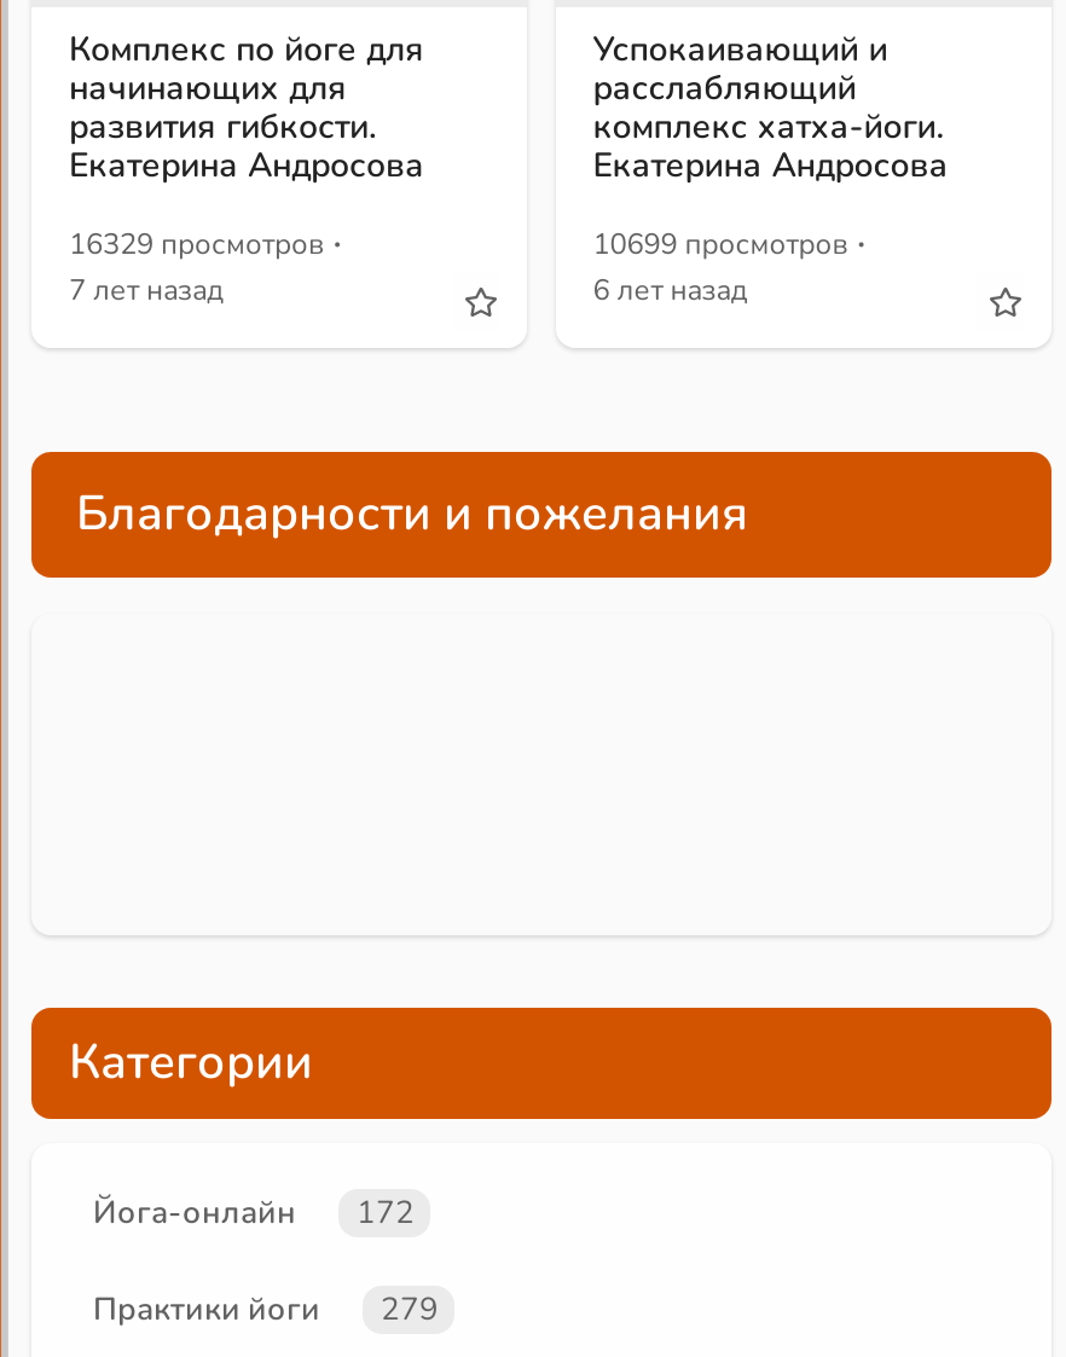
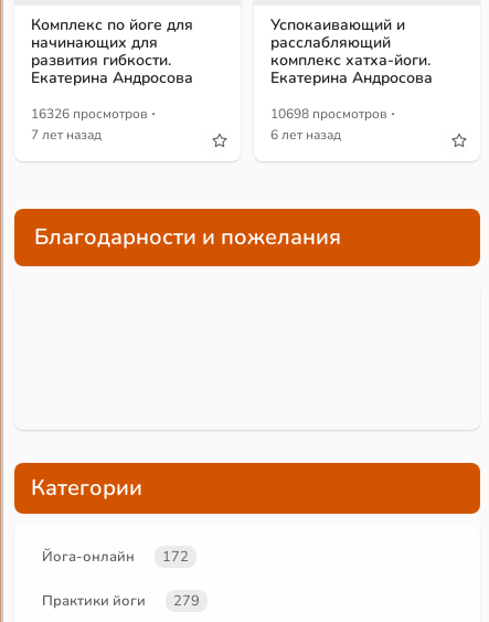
- 16329 просмотров ·
+ 16326 просмотров ·

- 10699 просмотров ·
+ 10698 просмотров ·
